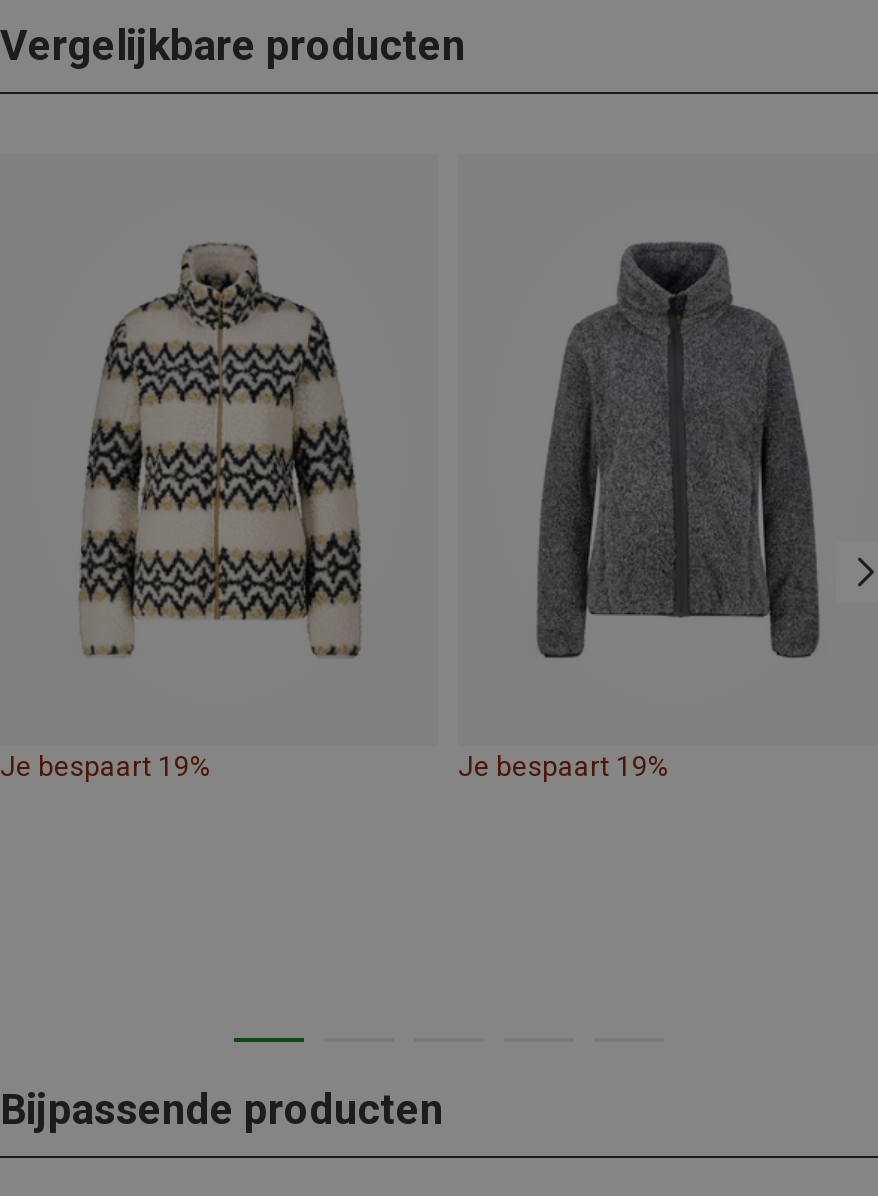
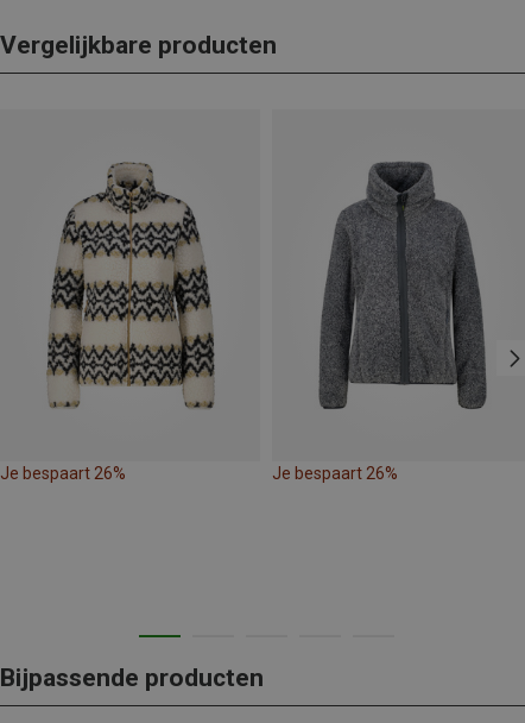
- Je bespaart 19%
+ Je bespaart 26%

- Je bespaart 19%
+ Je bespaart 26%
